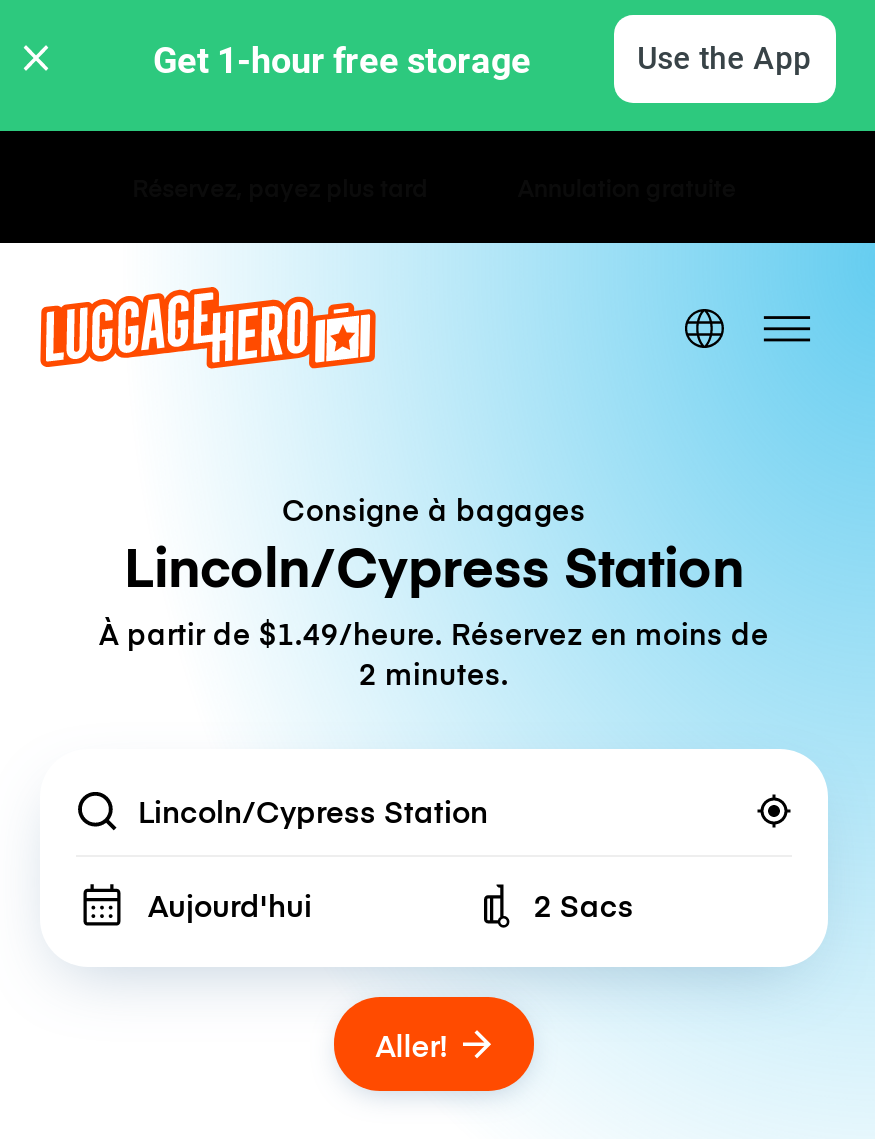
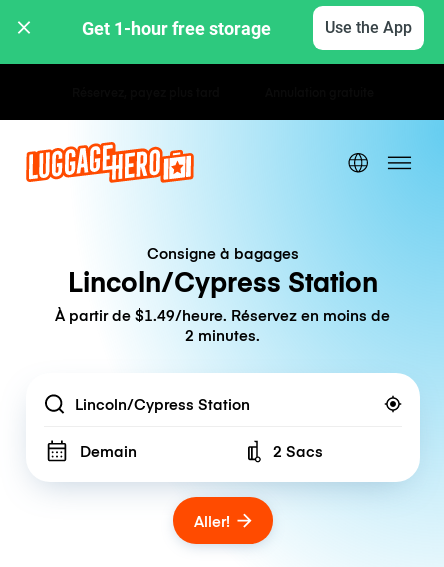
- Aujourd'hui
+ Demain
